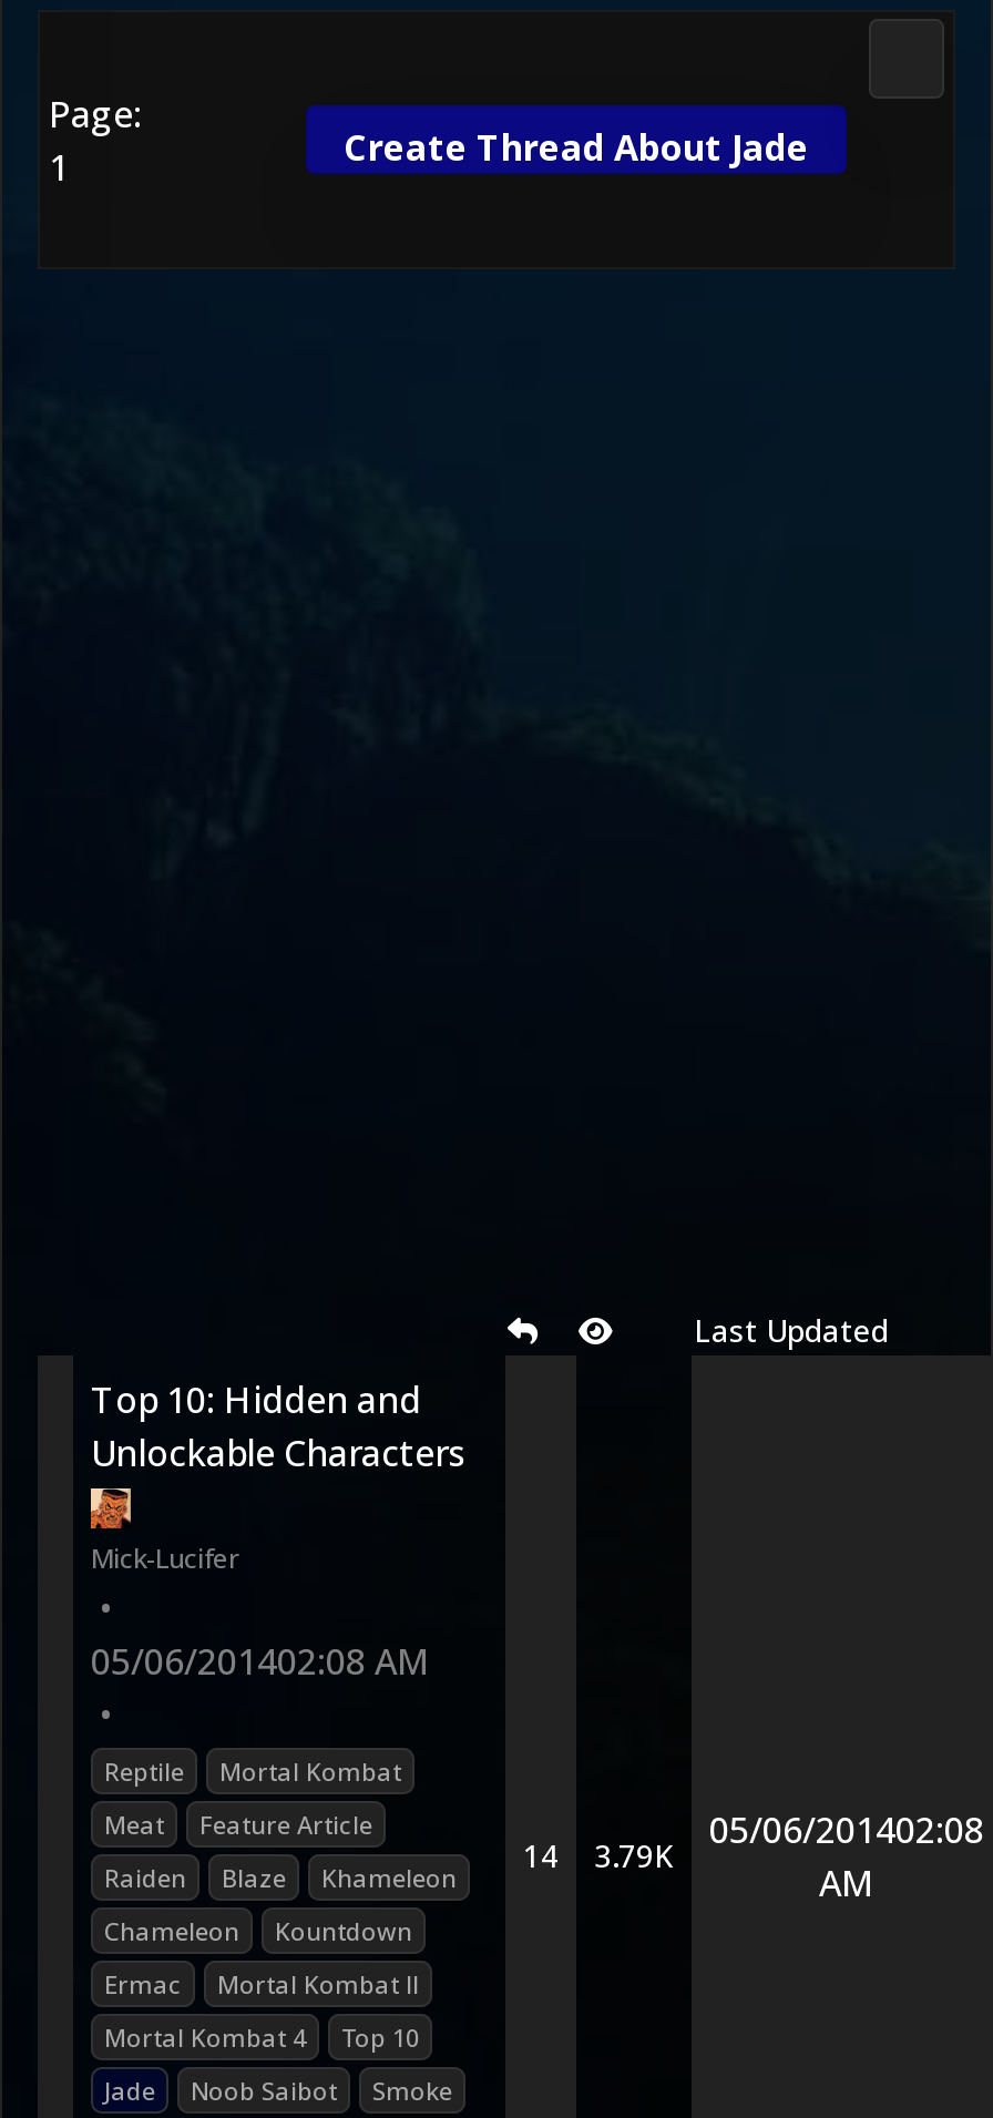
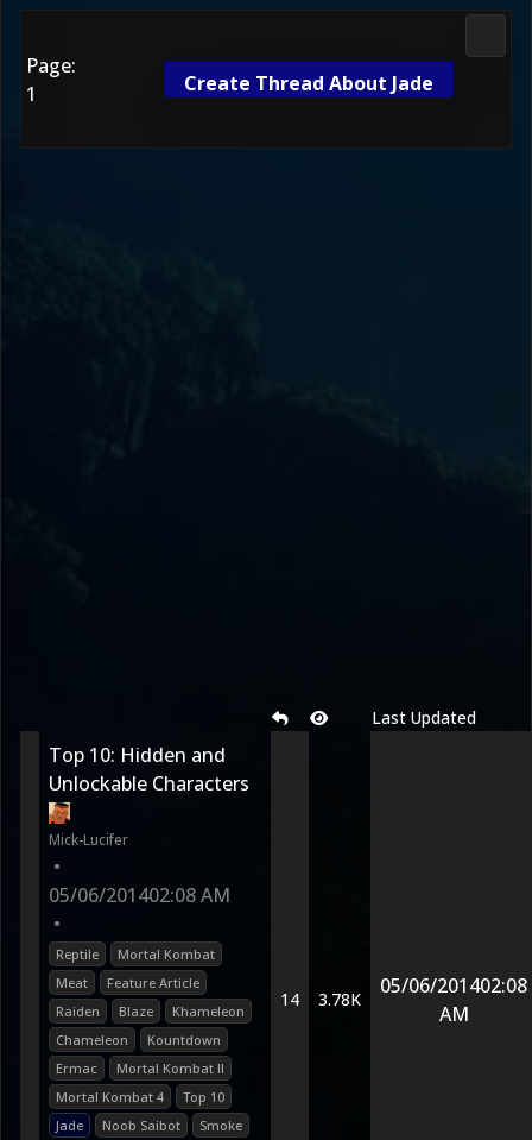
- 14 3.79K
+ 14 3.78K
